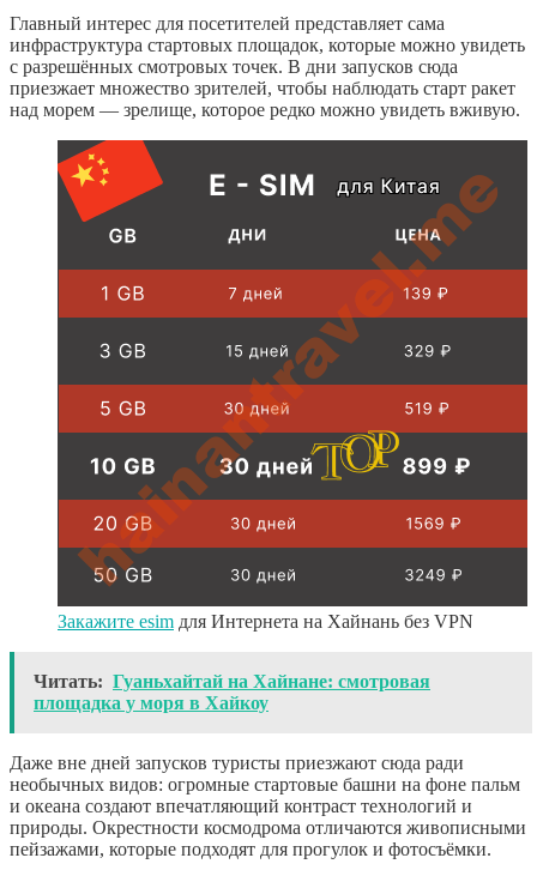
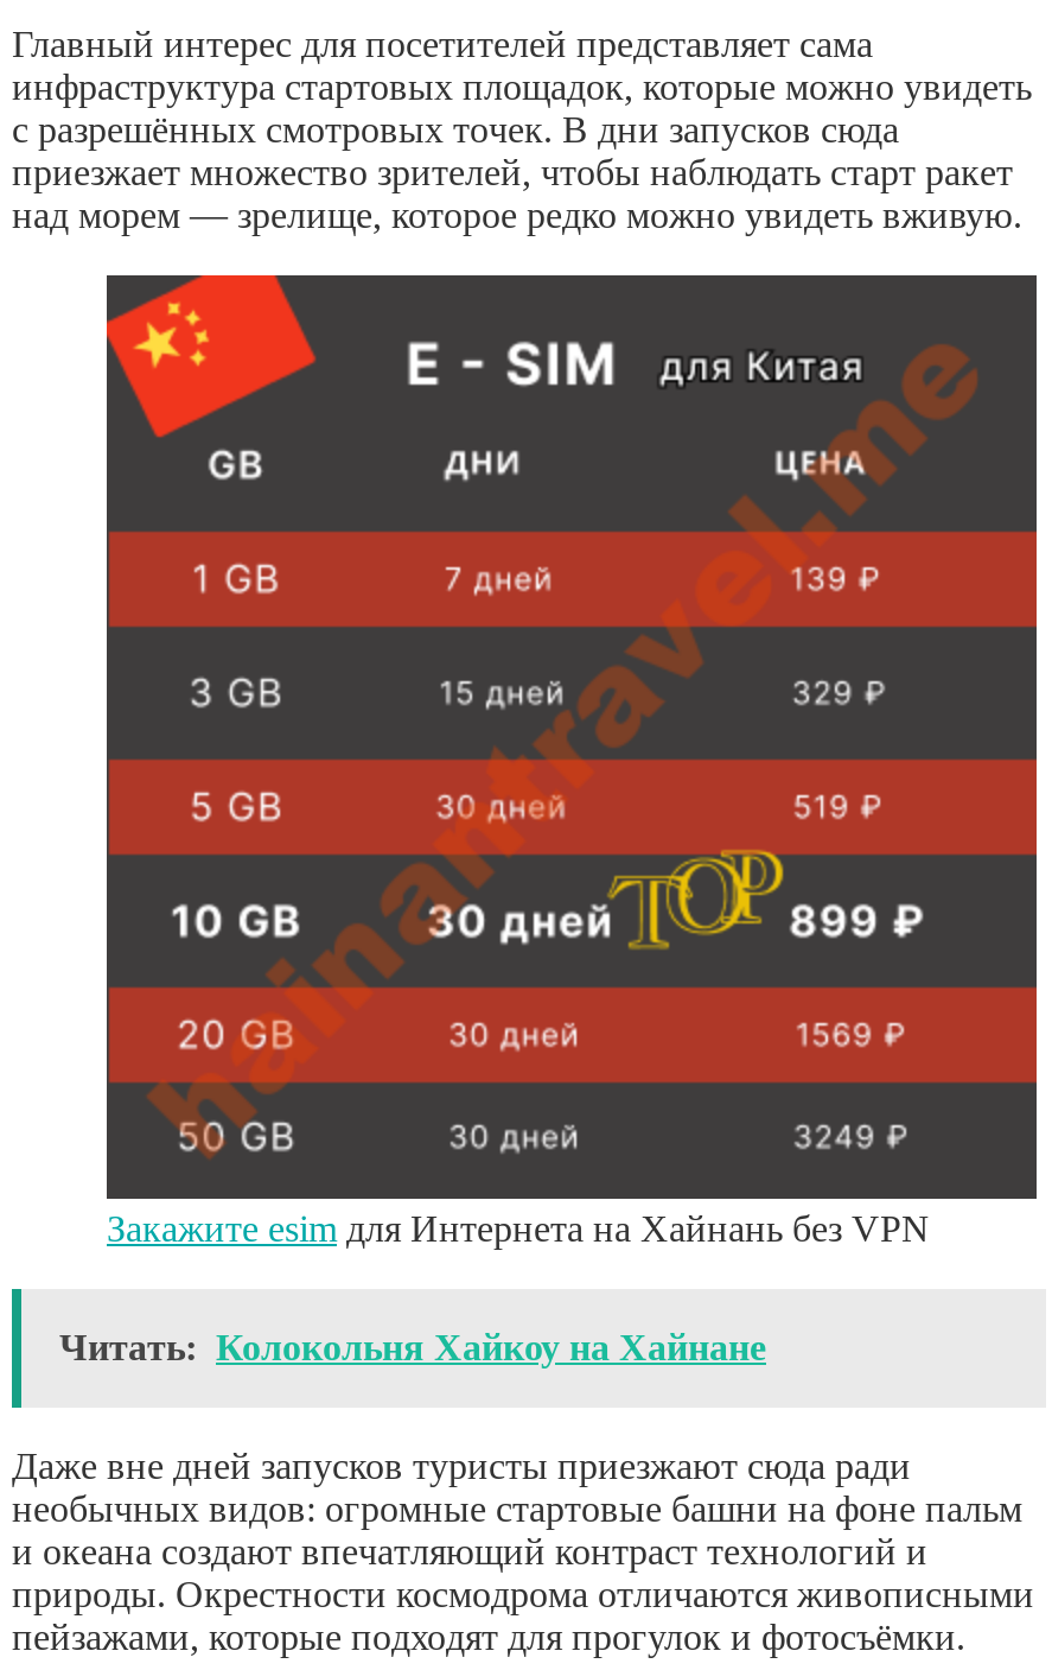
- Читать: Гуаньхайтай на Хайнане: смотровая
- площадка у моря в Хайкоу
+ Читать: Колокольня Хайкоу на Хайнане
